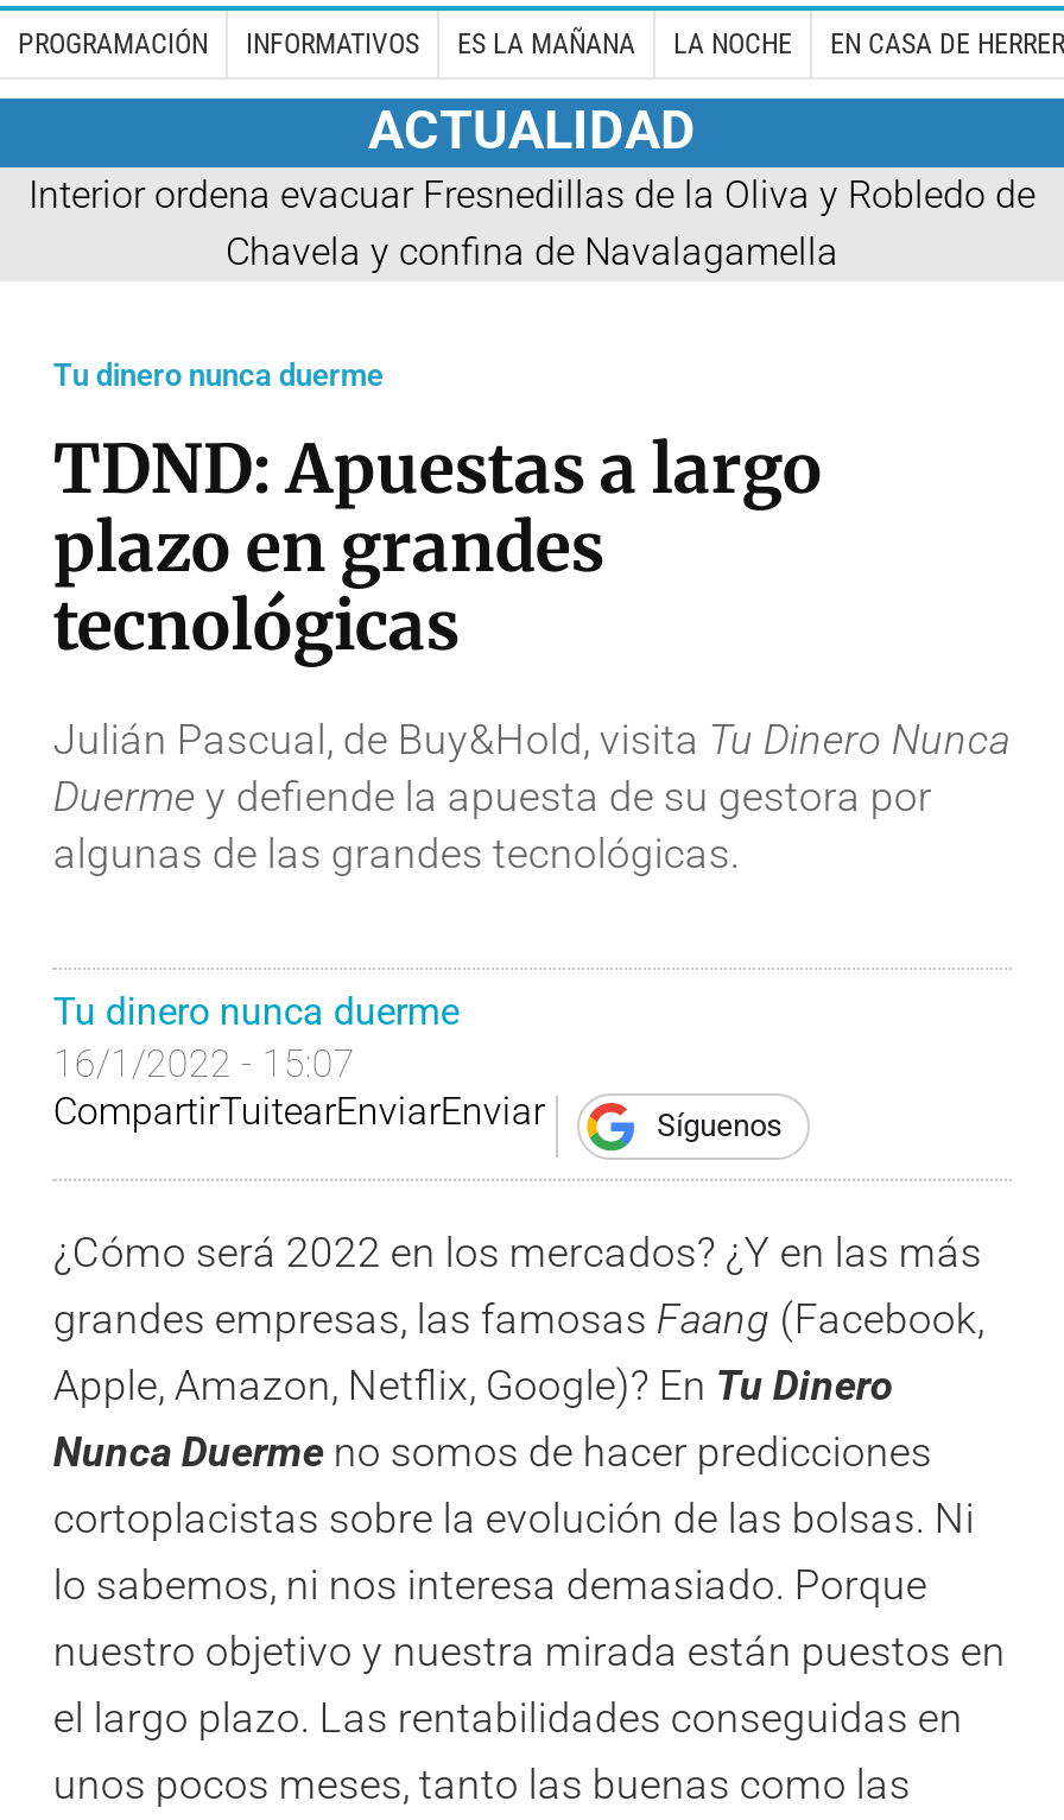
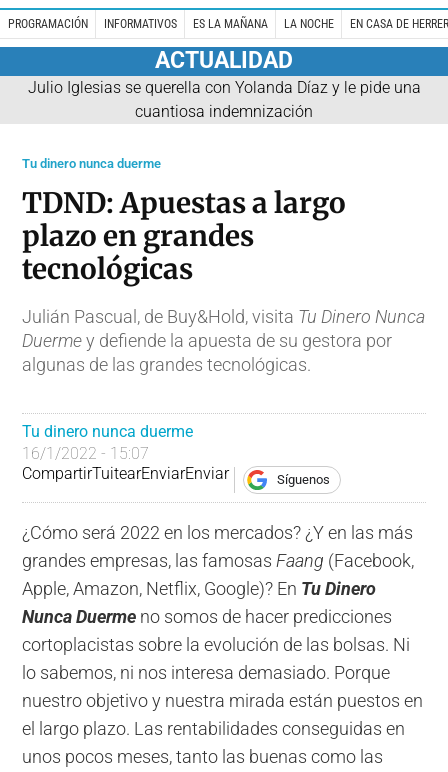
- Interior ordena evacuar Fresnedillas de la Oliva y Robledo de
- Chavela y confina de Navalagamella
+ Julio Iglesias se querella con Yolanda Díaz y le pide una
+ cuantiosa indemnización
